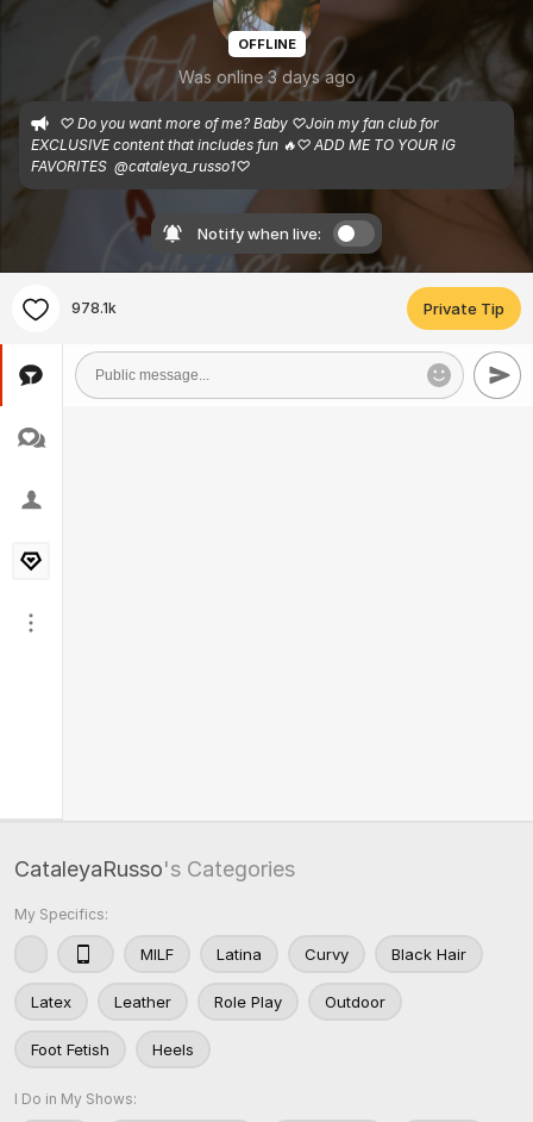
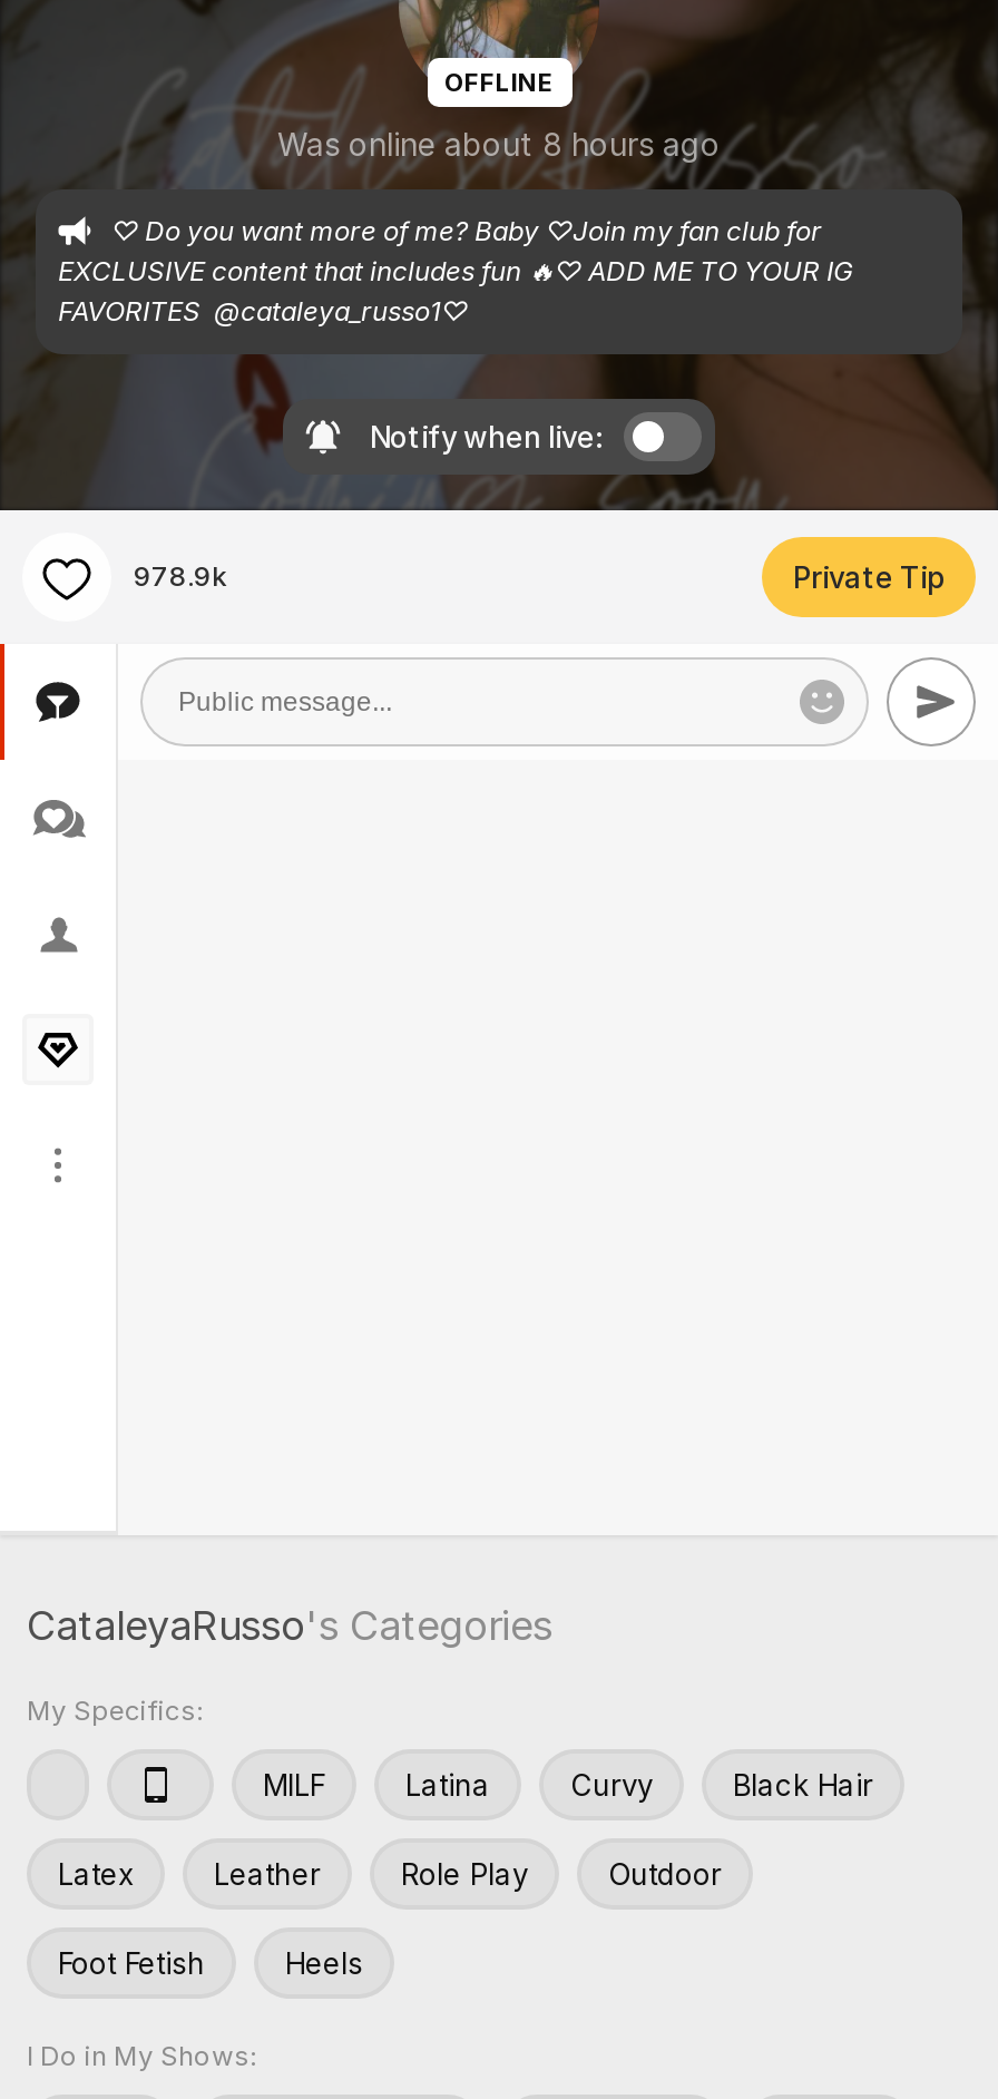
- Was online 3 days ago
+ Was online about 8 hours ago

- 978.1k
+ 978.9k
